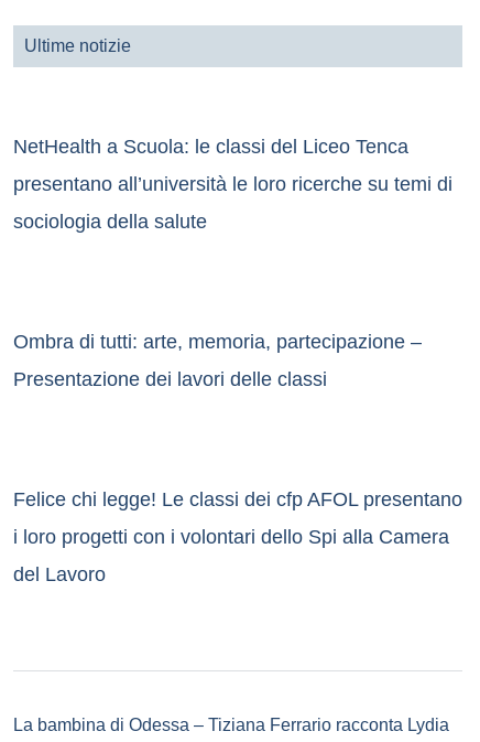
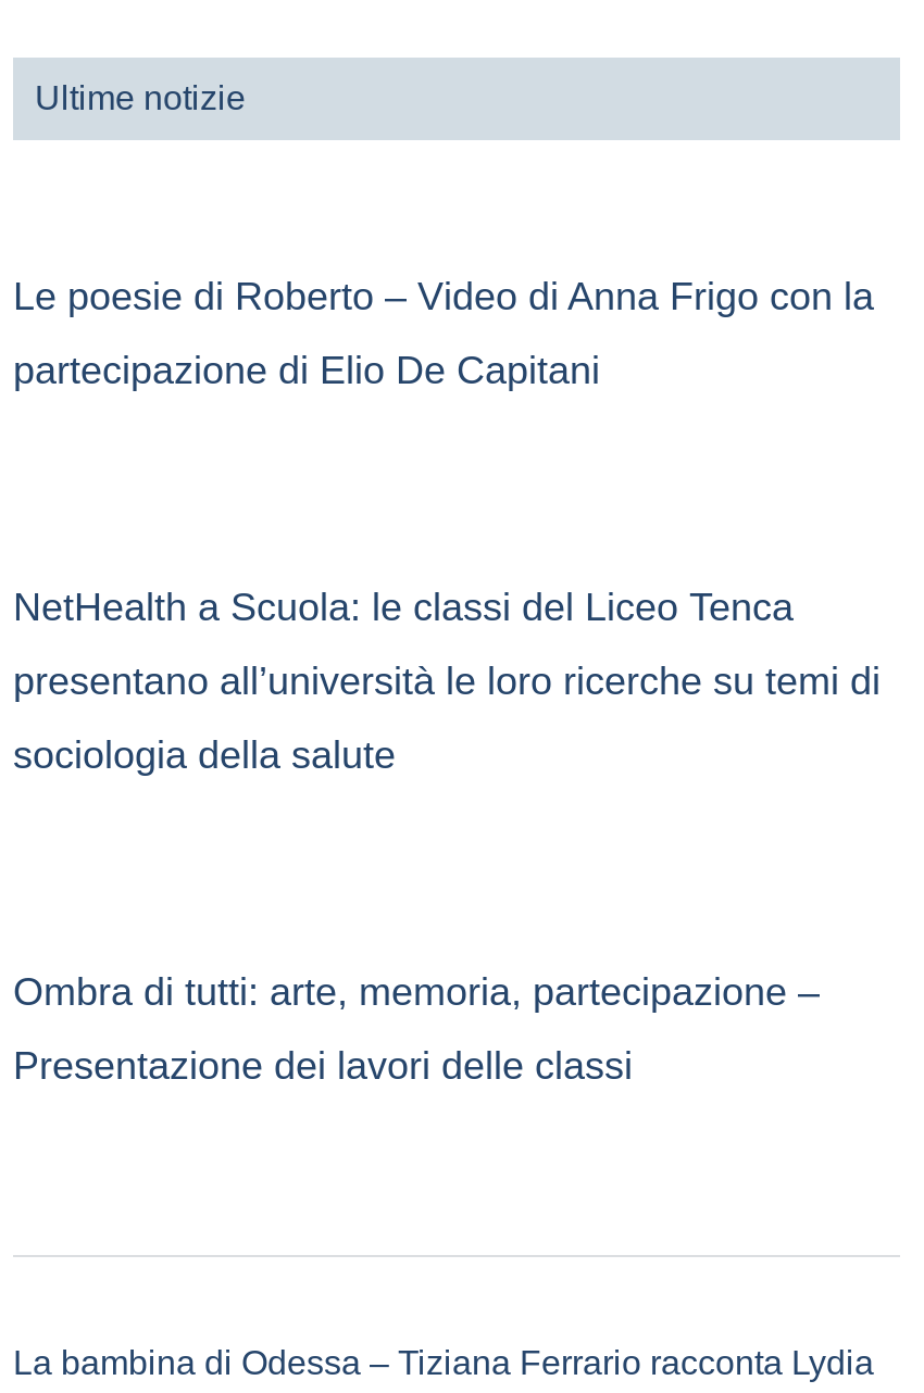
+ Le poesie di Roberto – Video di Anna Frigo con la
+ partecipazione di Elio De Capitani

moved down: NetHealth a Scuola: le classi del Liceo Tenca | presentano all’università le loro ricerche su temi di | sociologia della salute | Ombra di tutti: arte, memoria, partecipazione – | Presentazione dei lavori delle classi

- Felice chi legge! Le classi dei cfp AFOL presentano
- i loro progetti con i volontari dello Spi alla Camera
- del Lavoro
